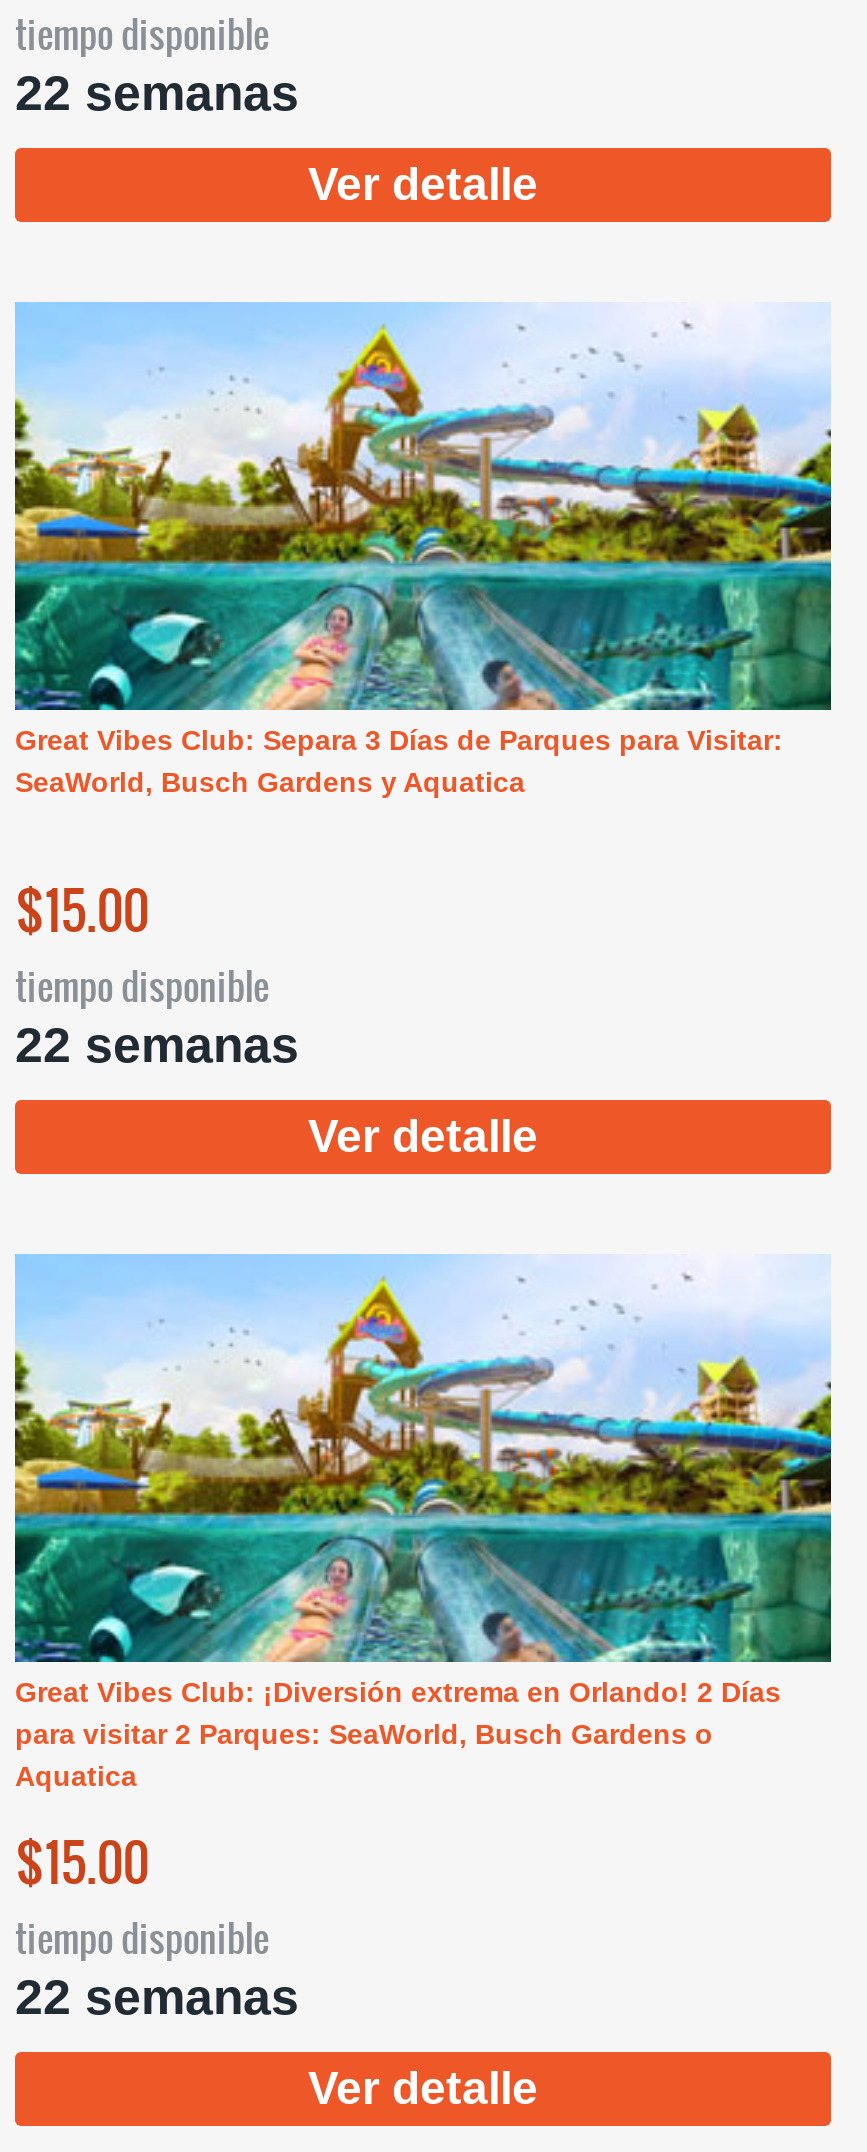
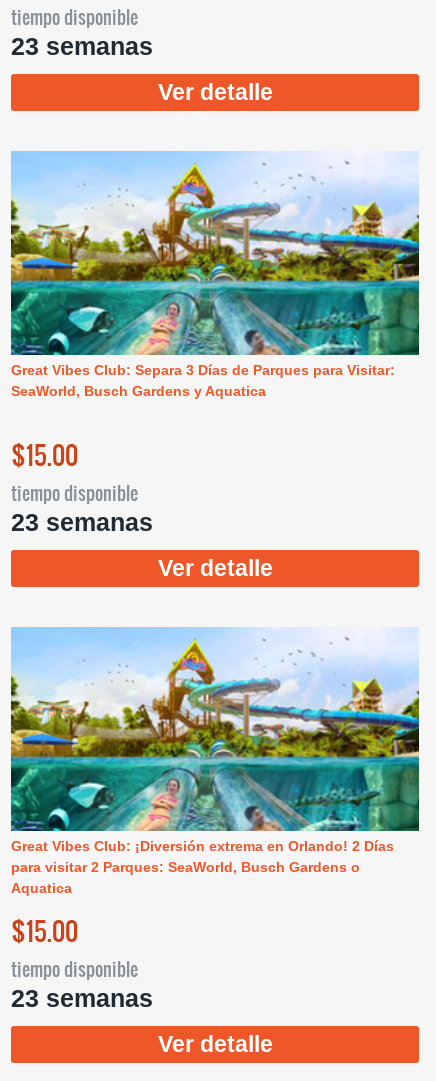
- 22 semanas
+ 23 semanas

- 22 semanas
+ 23 semanas

- 22 semanas
+ 23 semanas
